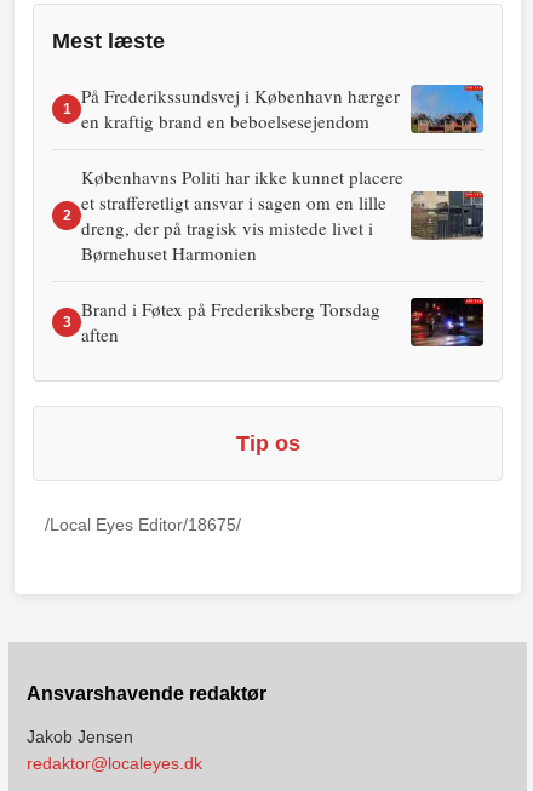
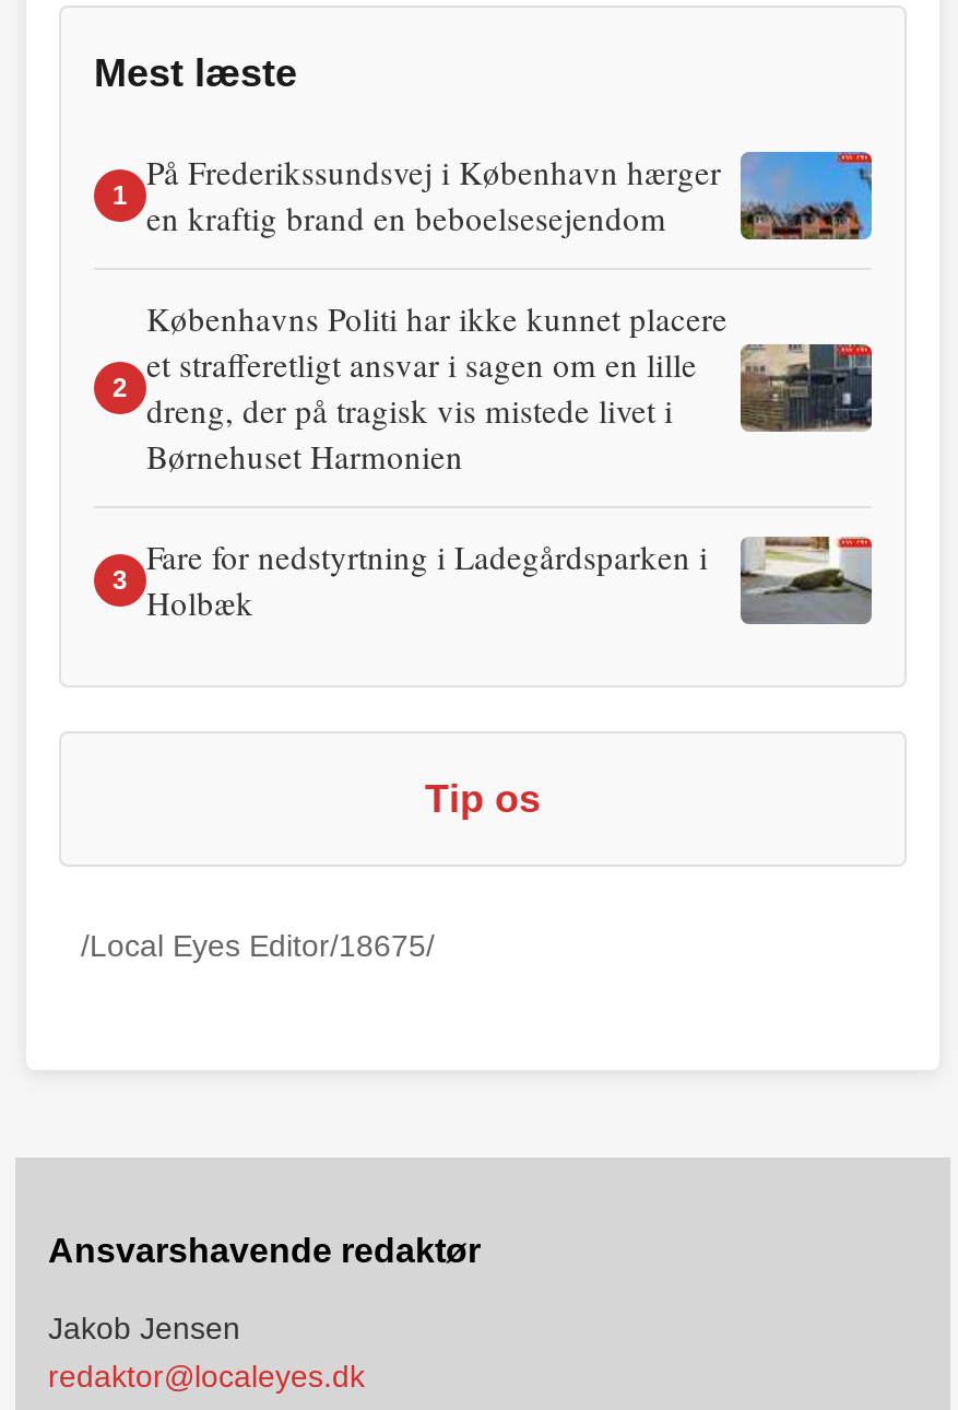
- [image]
- Brand i Føtex på Frederiksberg Torsdag
- aften
+ [image]
+ Fare for nedstyrtning i Ladegårdsparken i
+ Holbæk
